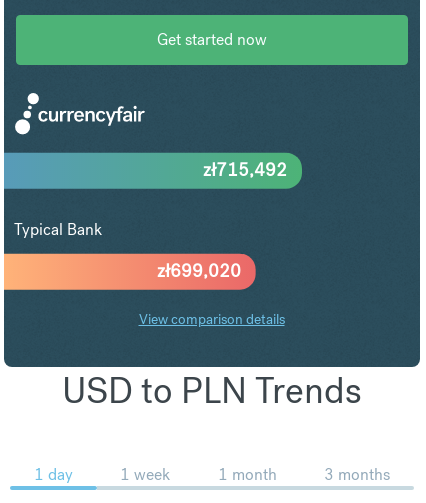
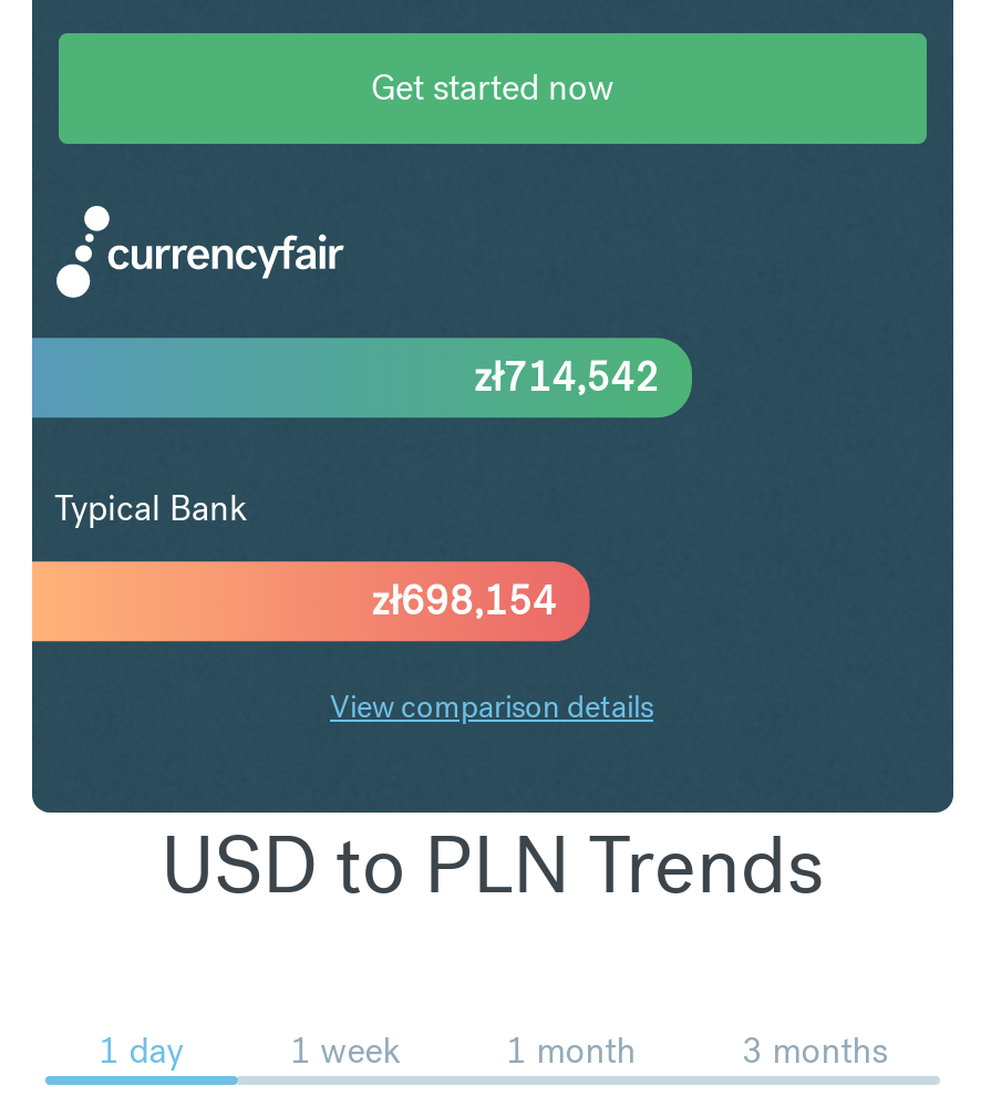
- zł715,492
+ zł714,542

- zł
- 699,020
+ zł698,154
